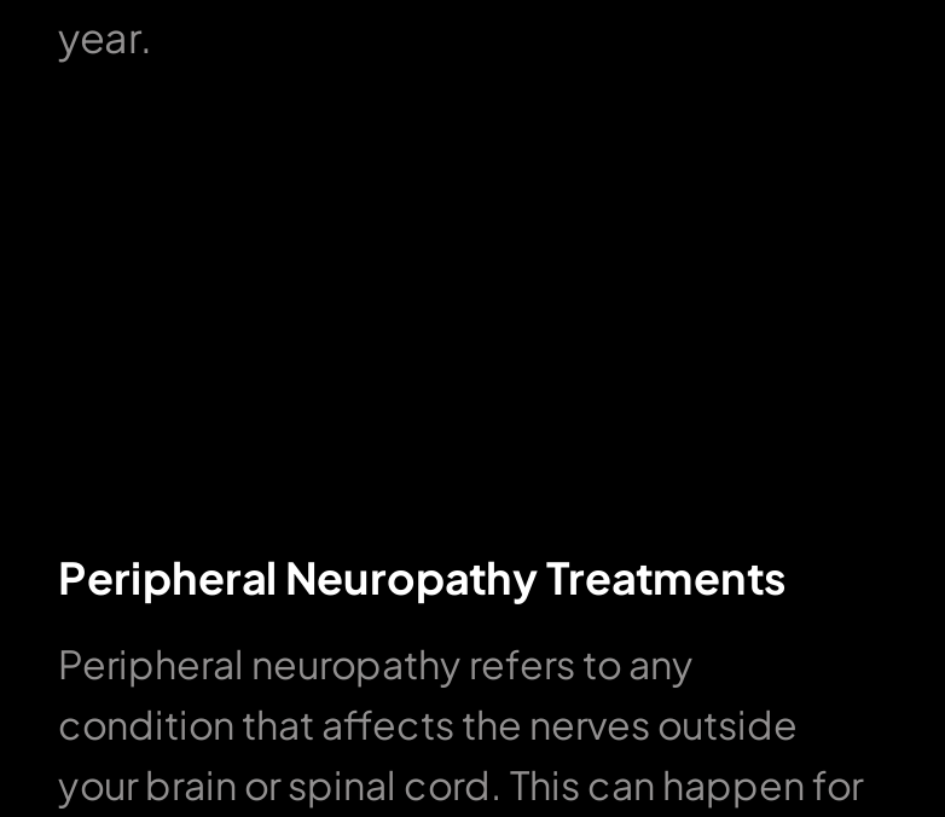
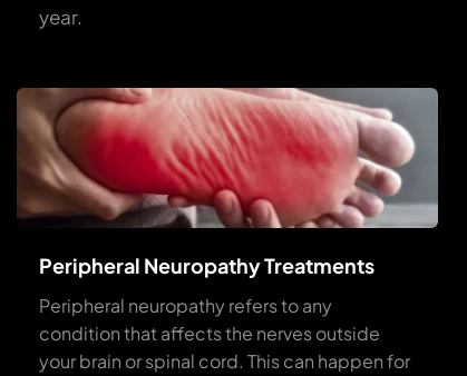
+ [image]
